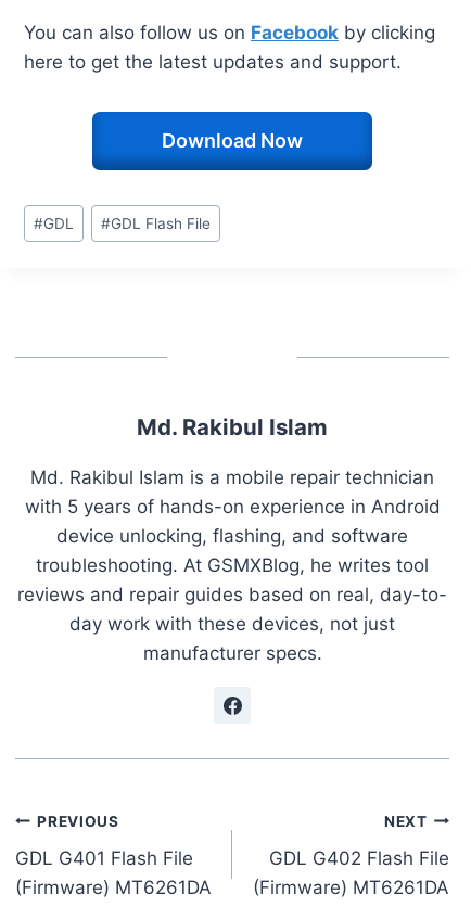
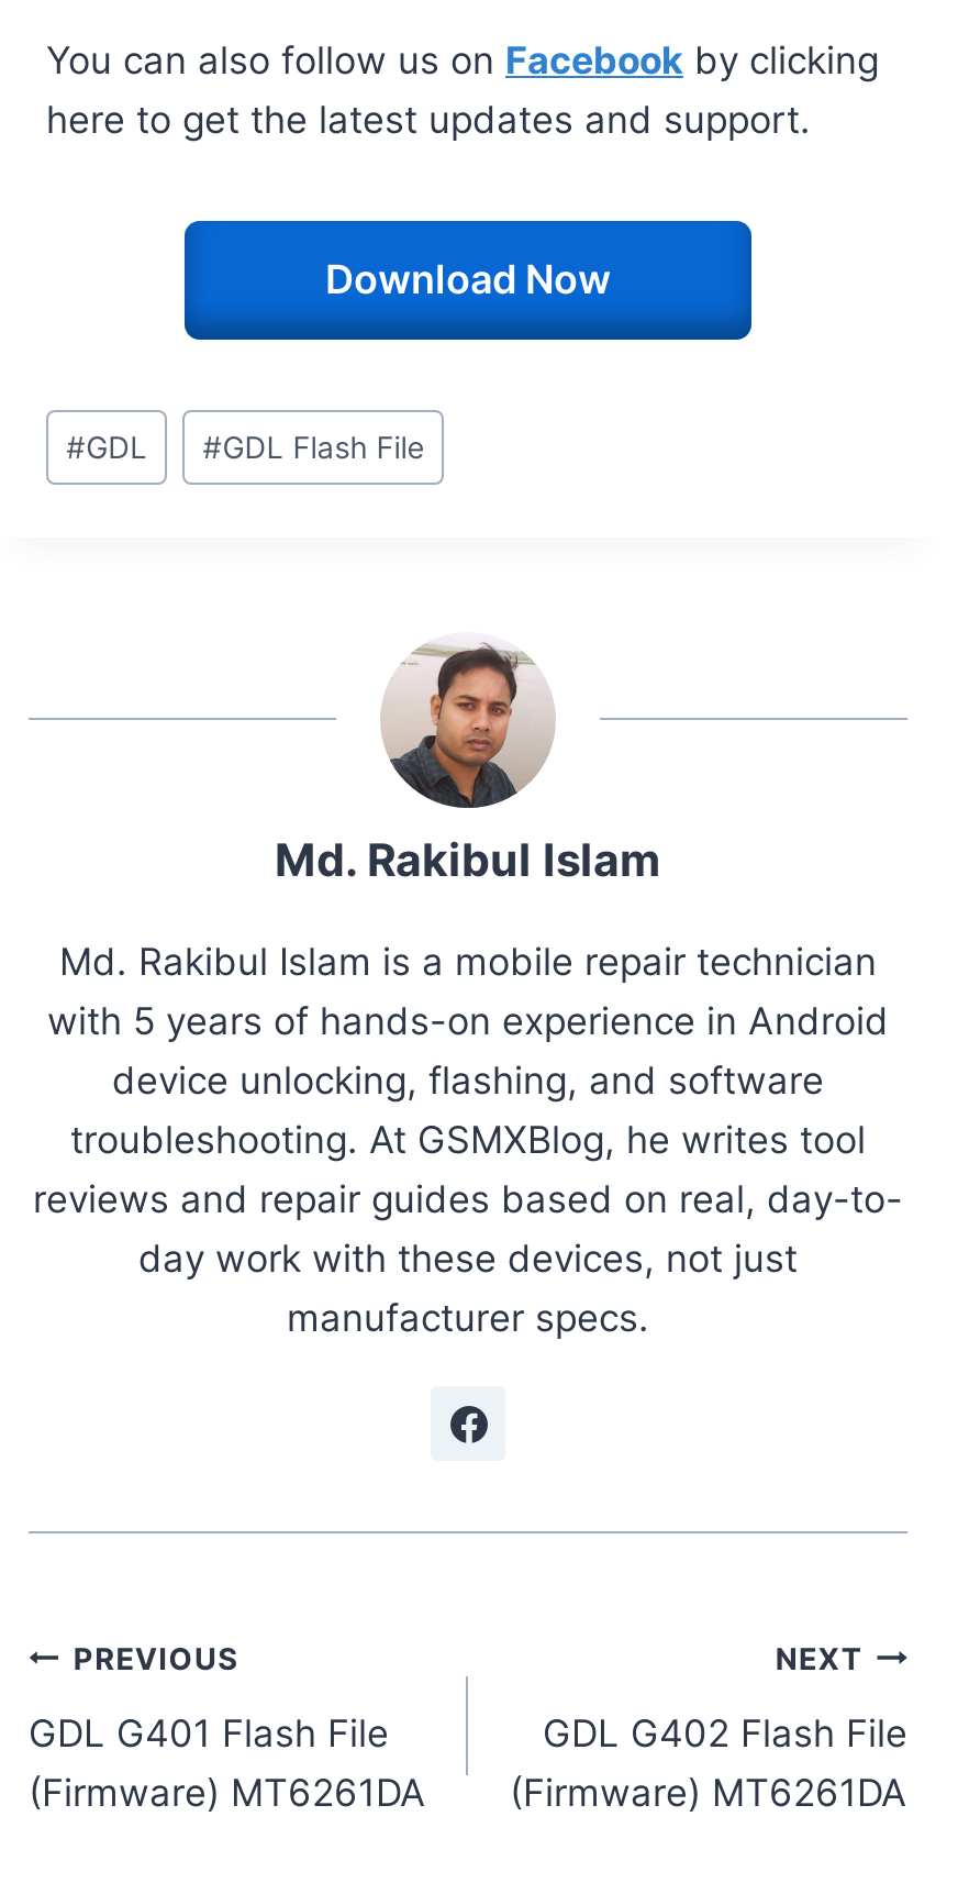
+ [image]
